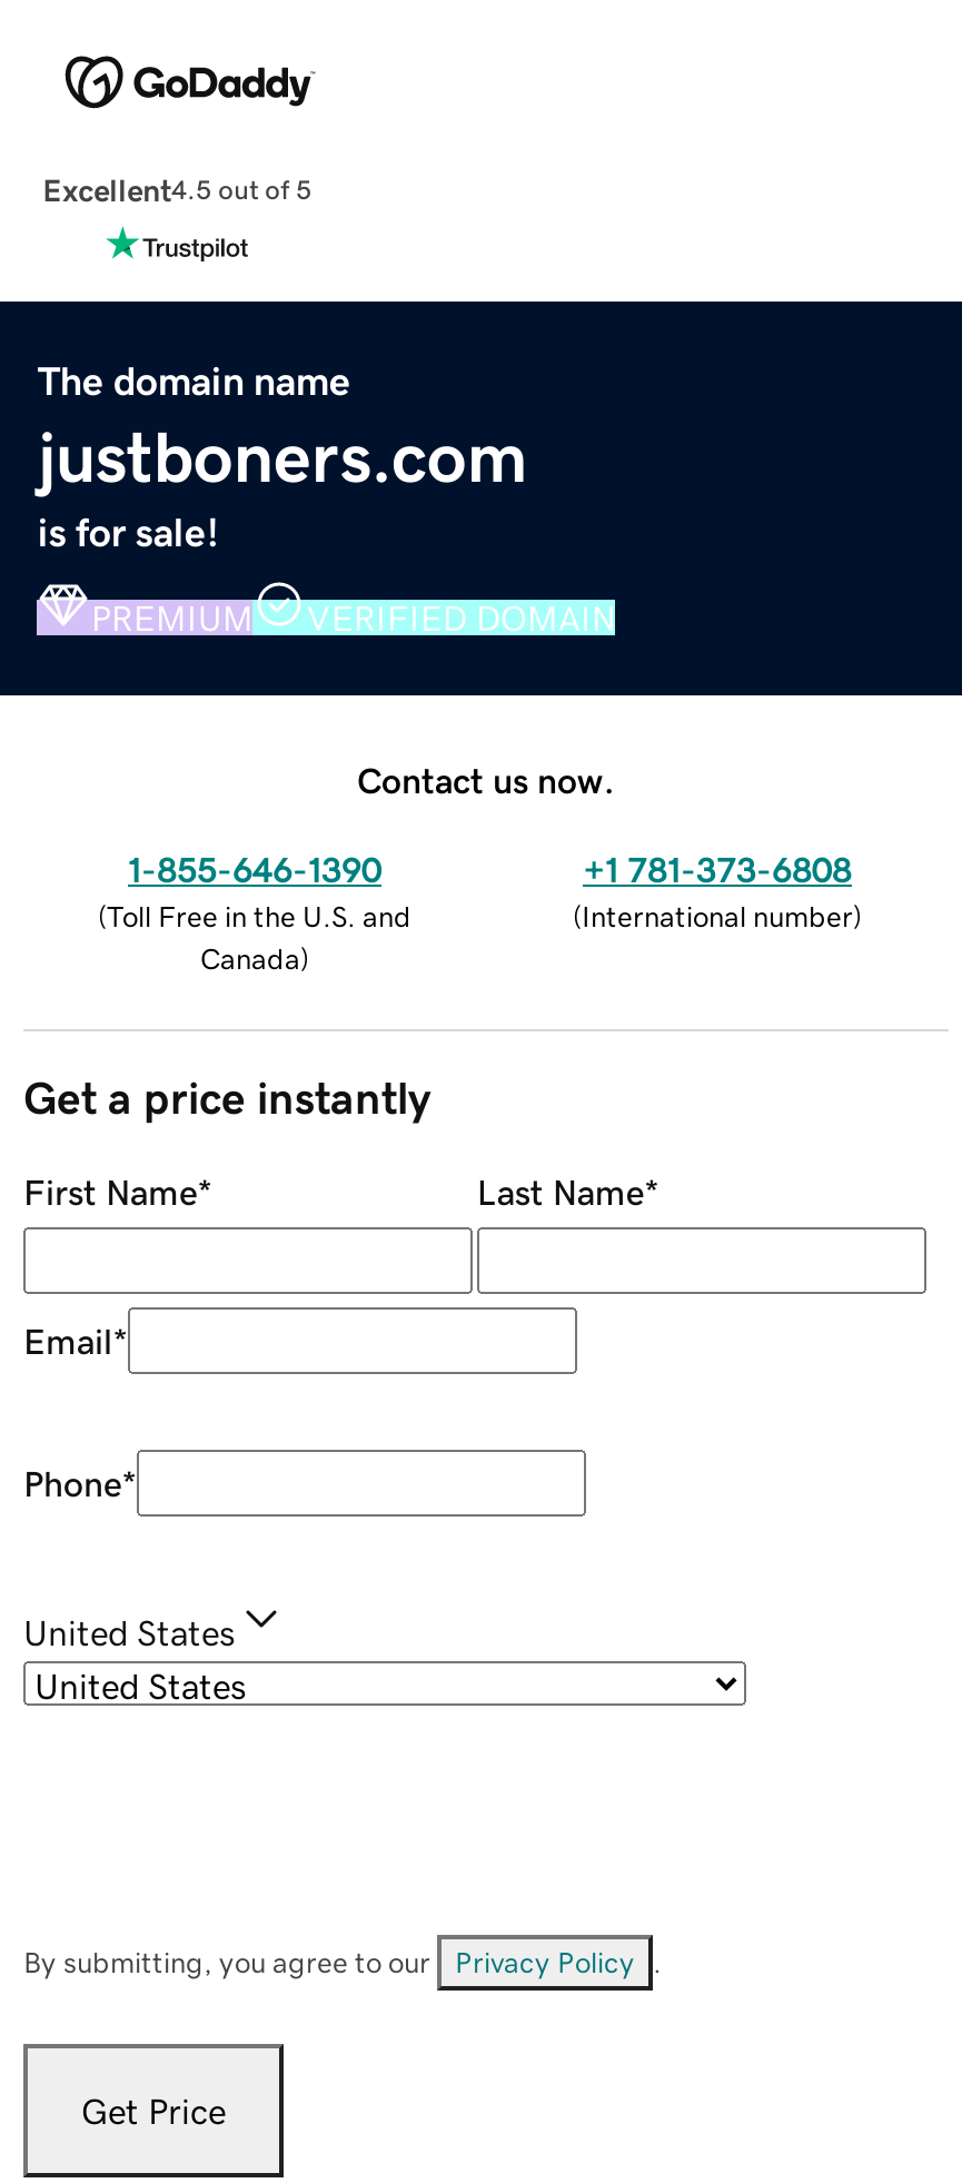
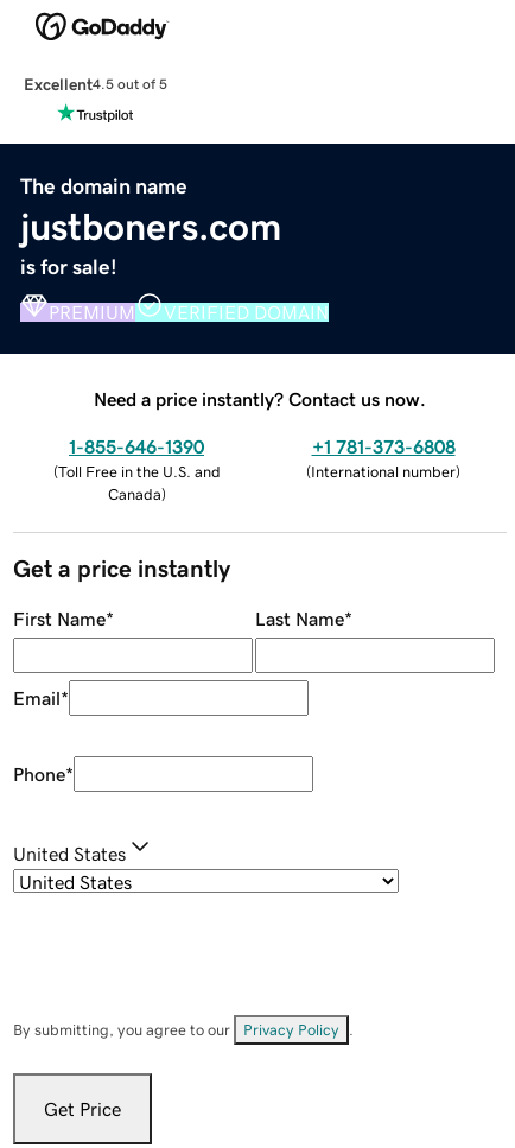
- Contact us now.
+ Need a price instantly? Contact us now.
